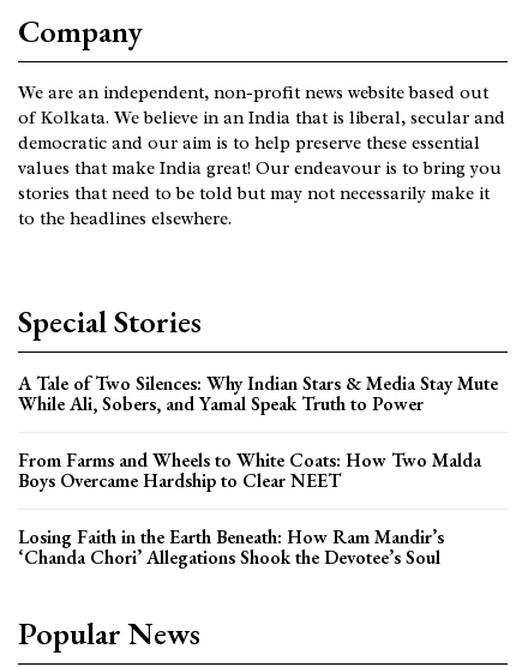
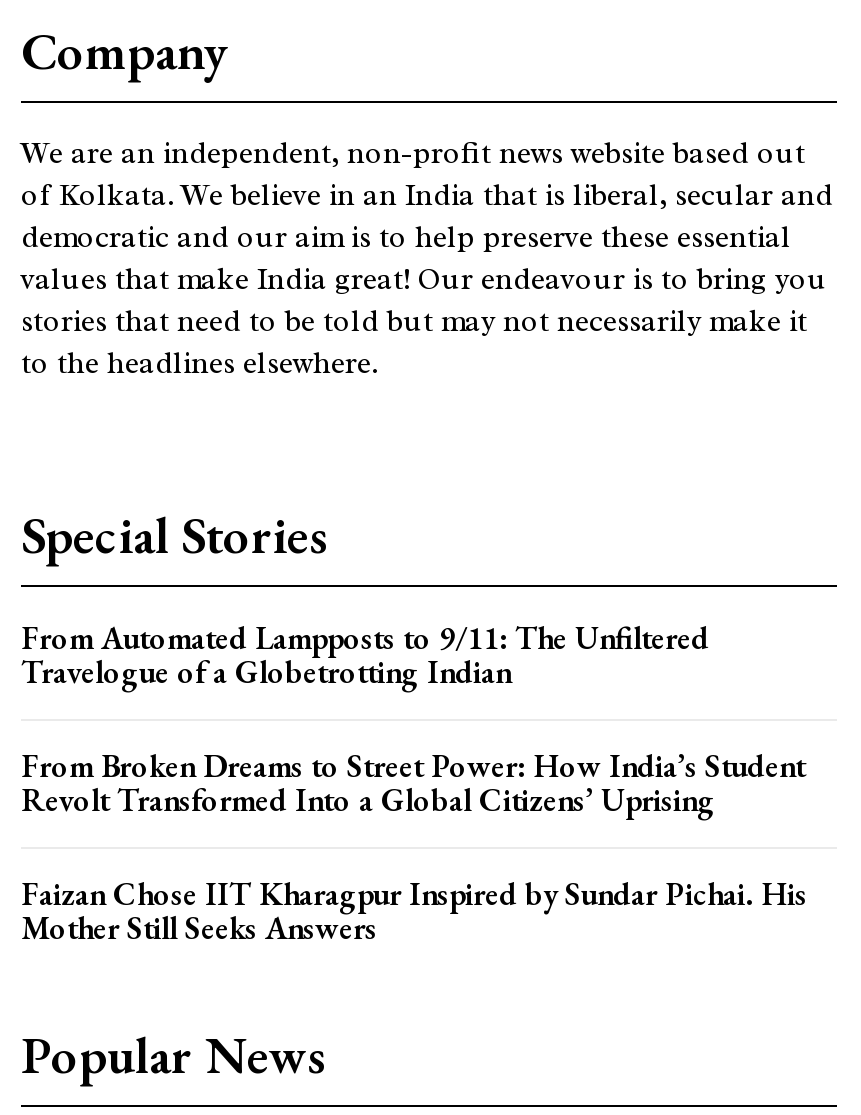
- A Tale of Two Silences: Why Indian Stars & Media Stay Mute
- While Ali, Sobers, and Yamal Speak Truth to Power
+ From Automated Lampposts to 9/11: The Unfiltered
+ Travelogue of a Globetrotting Indian

- From Farms and Wheels to White Coats: How Two Malda
- Boys Overcame Hardship to Clear NEET
+ From Broken Dreams to Street Power: How India’s Student
+ Revolt Transformed Into a Global Citizens’ Uprising

- Losing Faith in the Earth Beneath: How Ram Mandir’s
- ‘Chanda Chori’ Allegations Shook the Devotee’s Soul
+ Faizan Chose IIT Kharagpur Inspired by Sundar Pichai. His
+ Mother Still Seeks Answers
